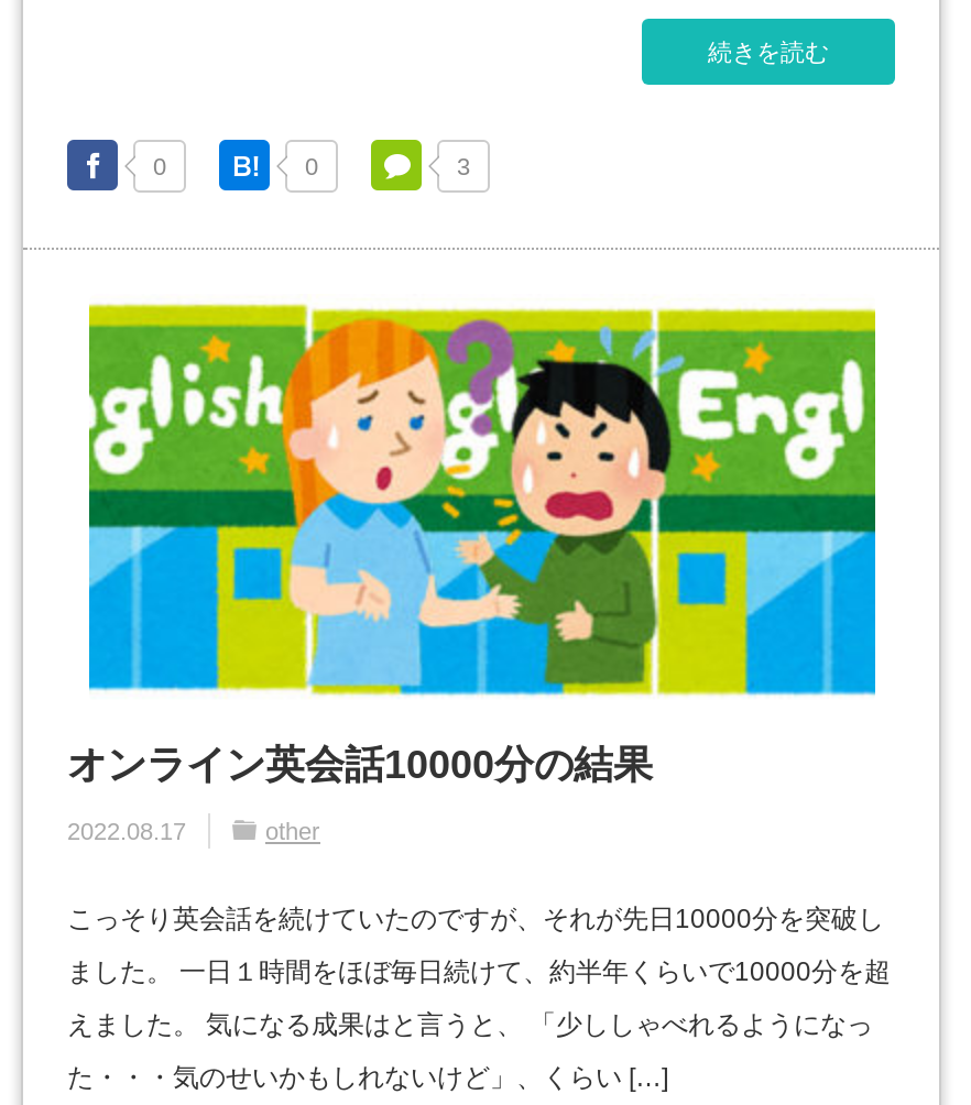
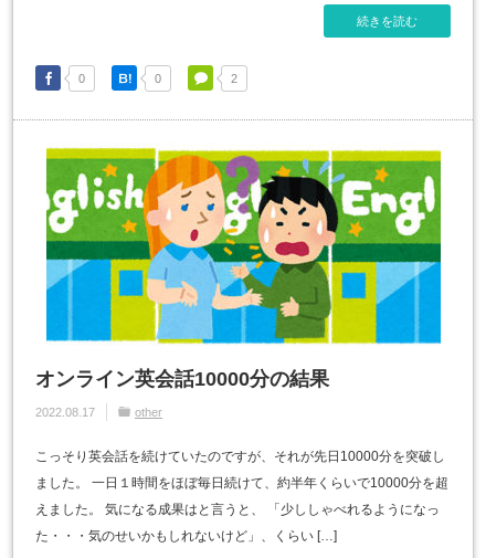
- 3
+ 2
